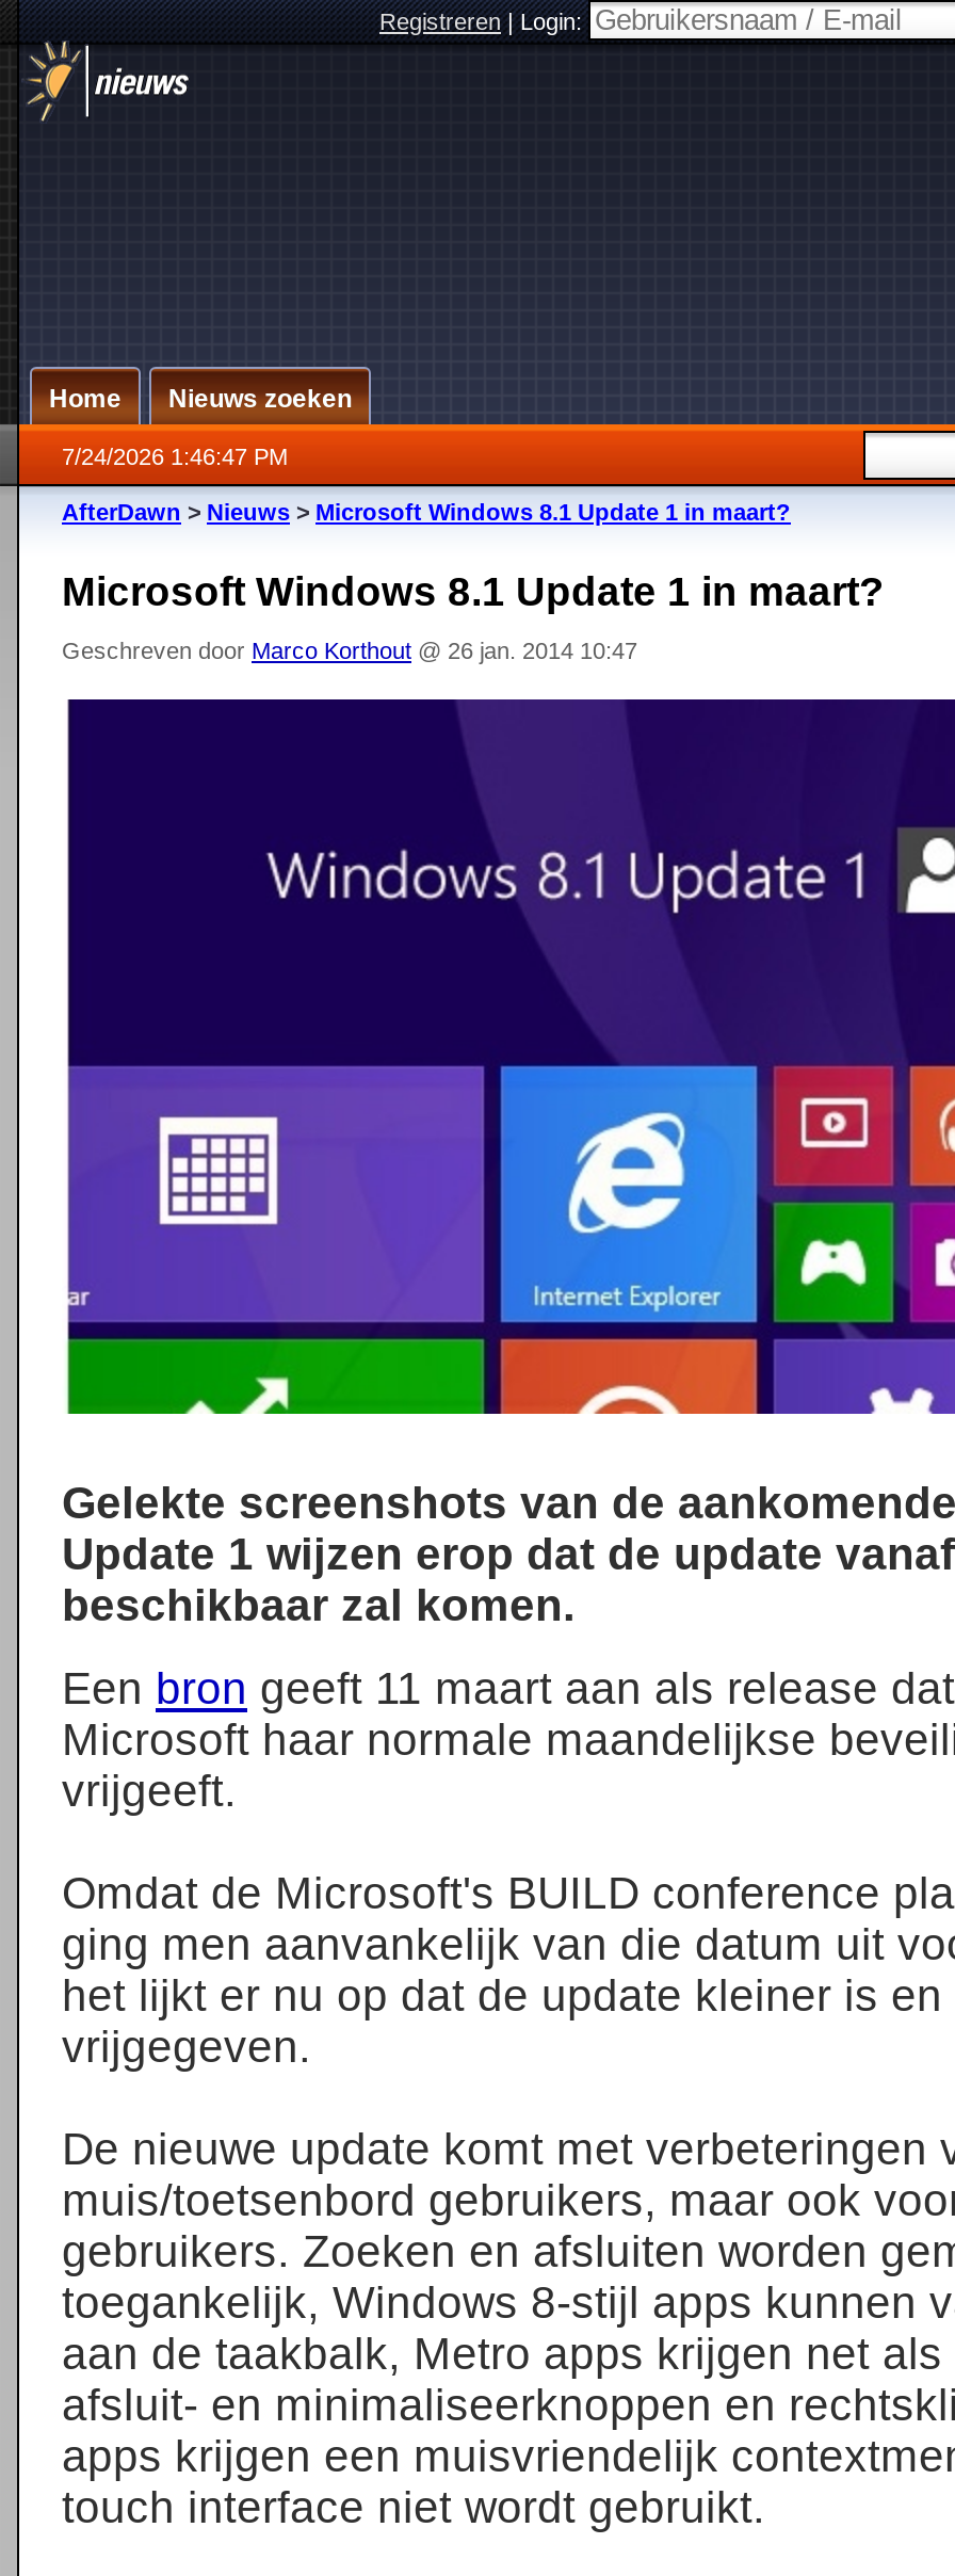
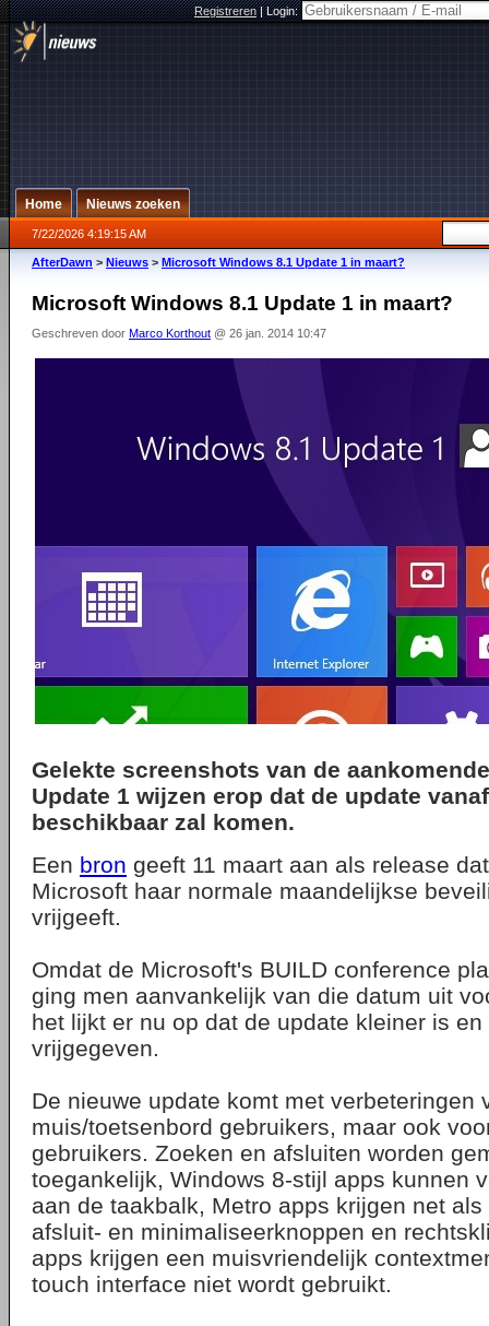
- 7/24/2026 1:46:47 PM
+ 7/22/2026 4:19:15 AM
